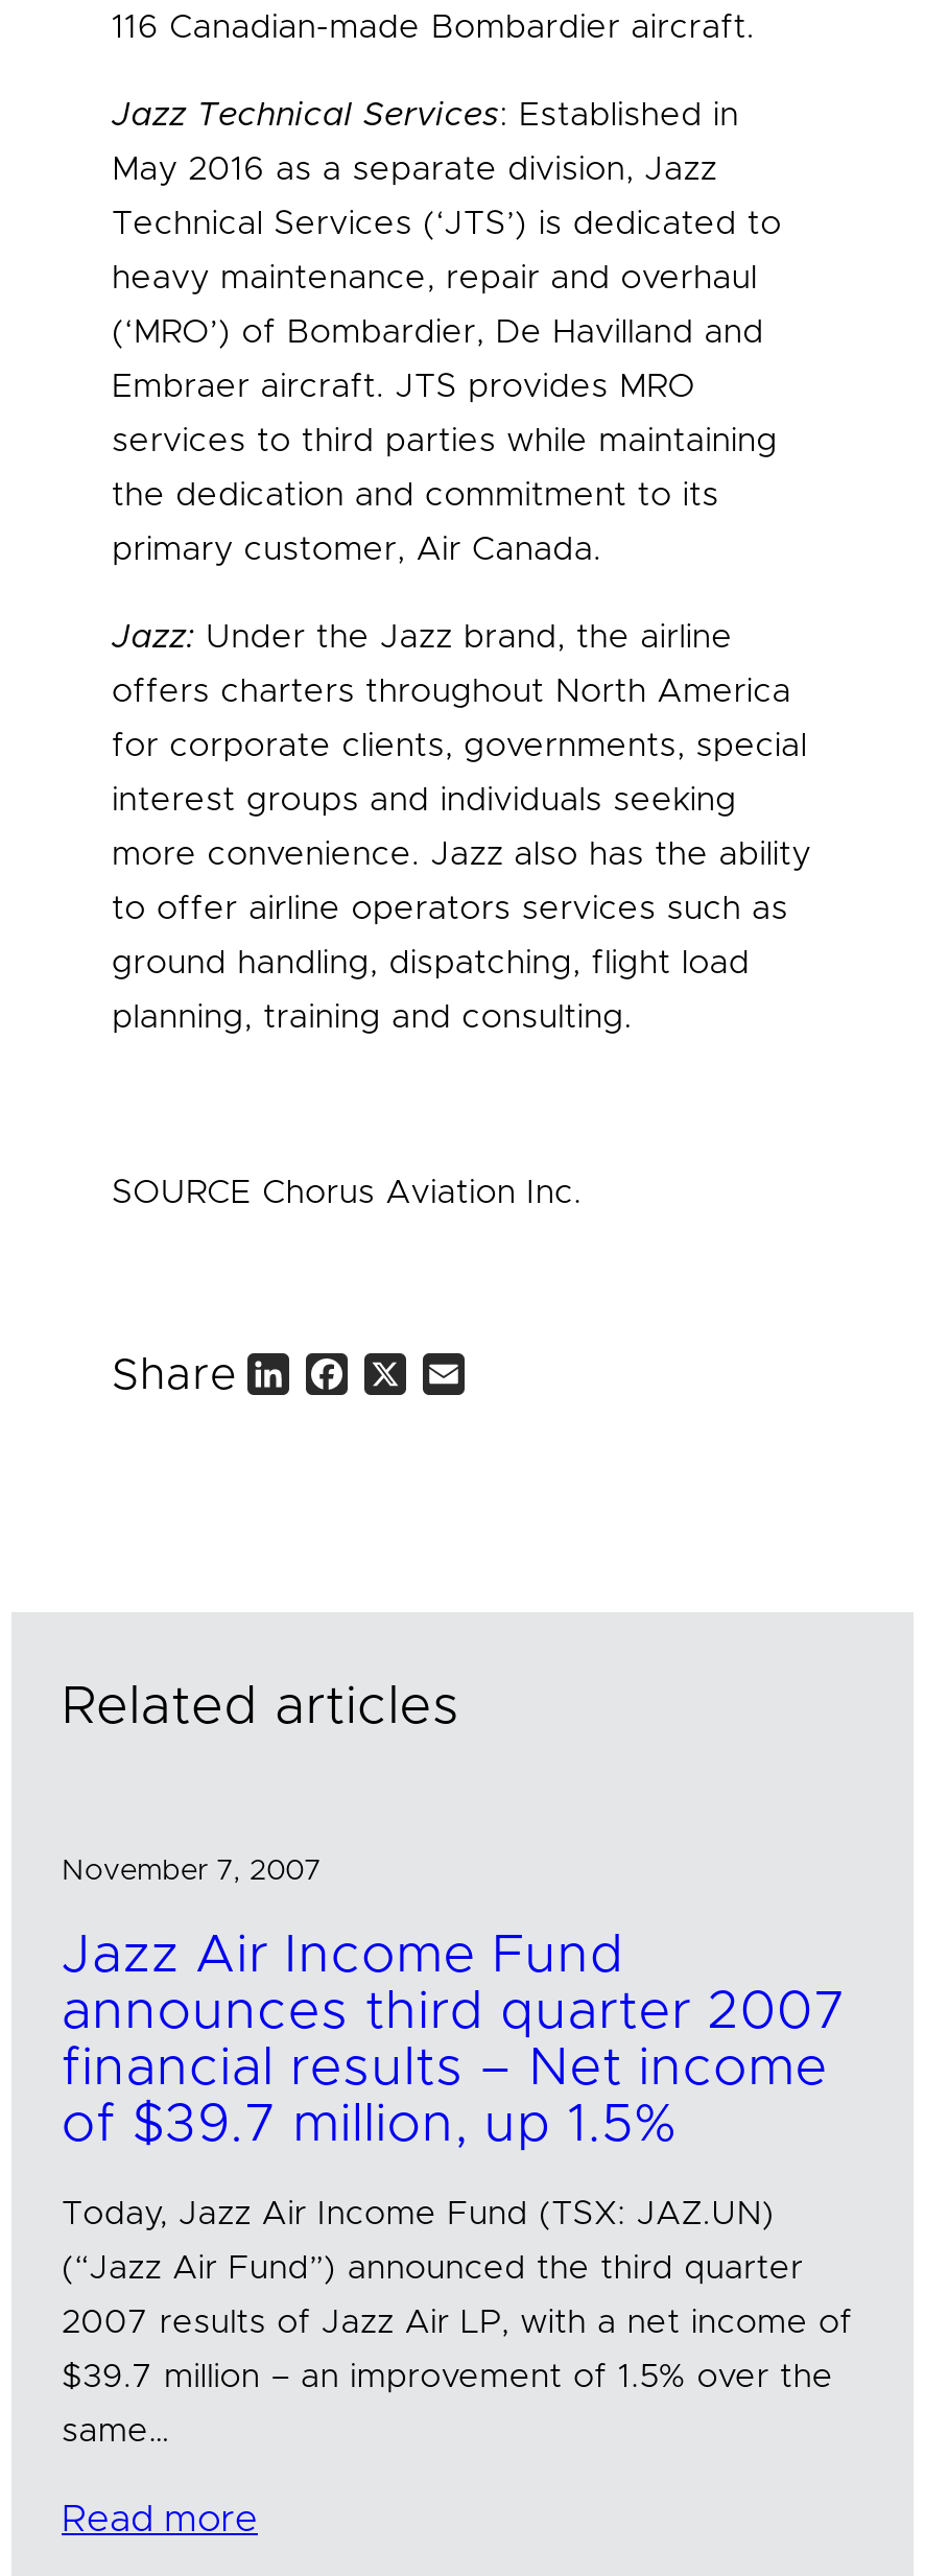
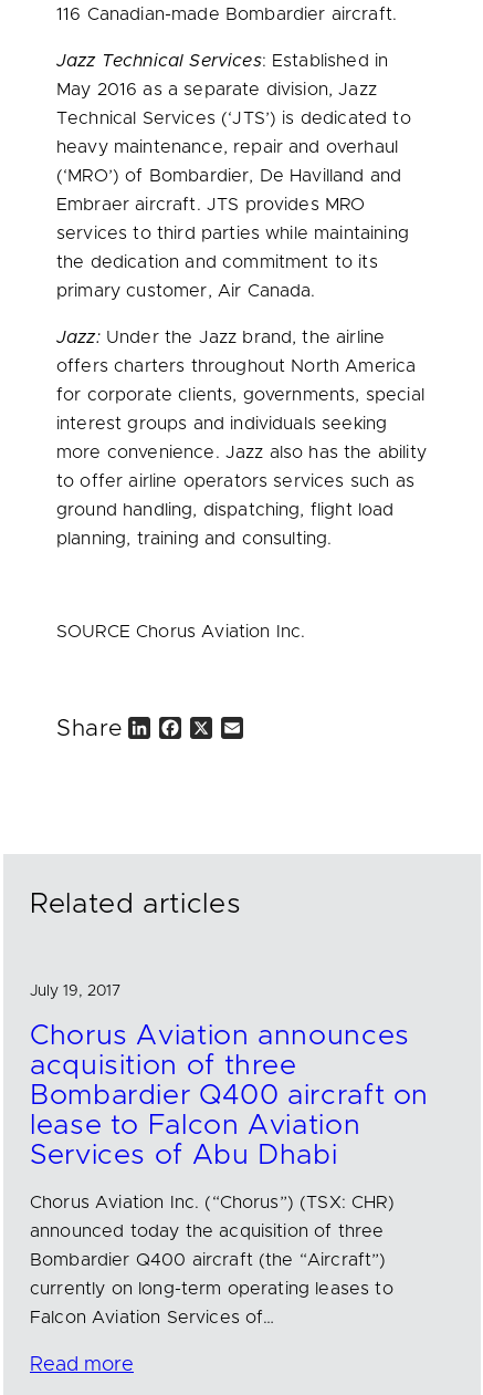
- November 7, 2007
+ July 19, 2017

- Jazz Air Income Fund
- announces third quarter 2007
- financial results – Net income
- of $39.7 million, up 1.5%
+ Chorus Aviation announces
+ acquisition of three
+ Bombardier Q400 aircraft on
+ lease to Falcon Aviation
+ Services of Abu Dhabi

- Today, Jazz Air Income Fund (TSX: JAZ.UN)
+ Chorus Aviation Inc. (“Chorus”) (TSX: CHR)

- (“Jazz Air Fund”) announced the third quarter
+ announced today the acquisition of three

- 2007 results of Jazz Air LP, with a net income of
+ Bombardier Q400 aircraft (the “Aircraft”)

- $39.7 million – an improvement of 1.5% over the
+ currently on long-term operating leases to

- same…
+ Falcon Aviation Services of…
